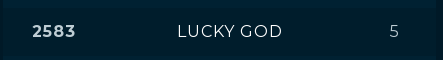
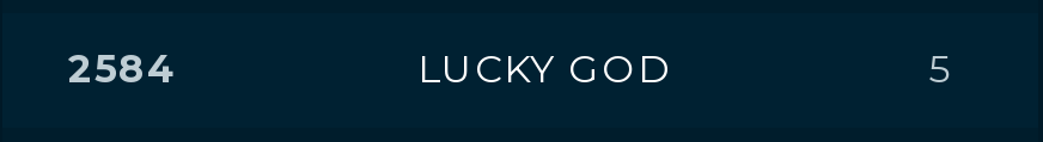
- 2583
+ 2584
